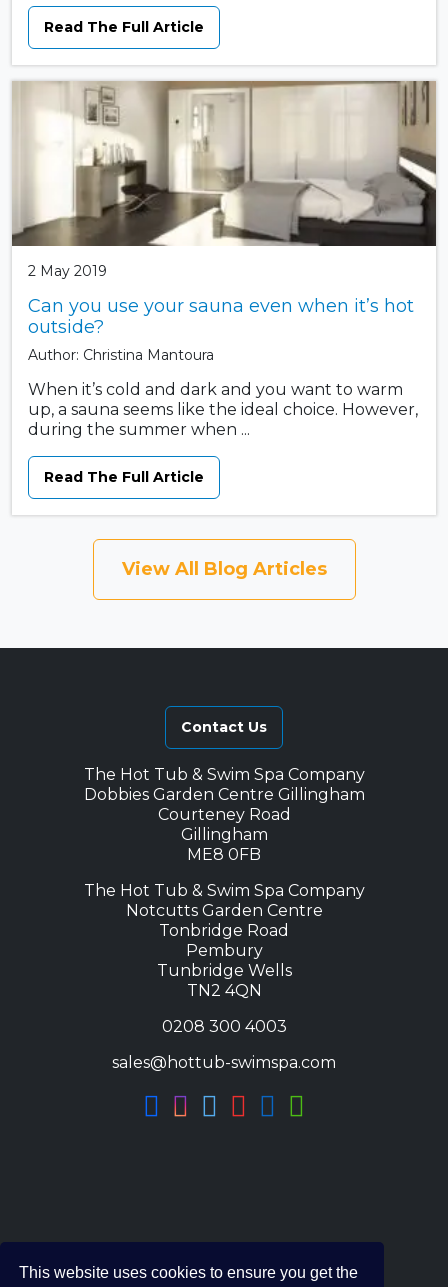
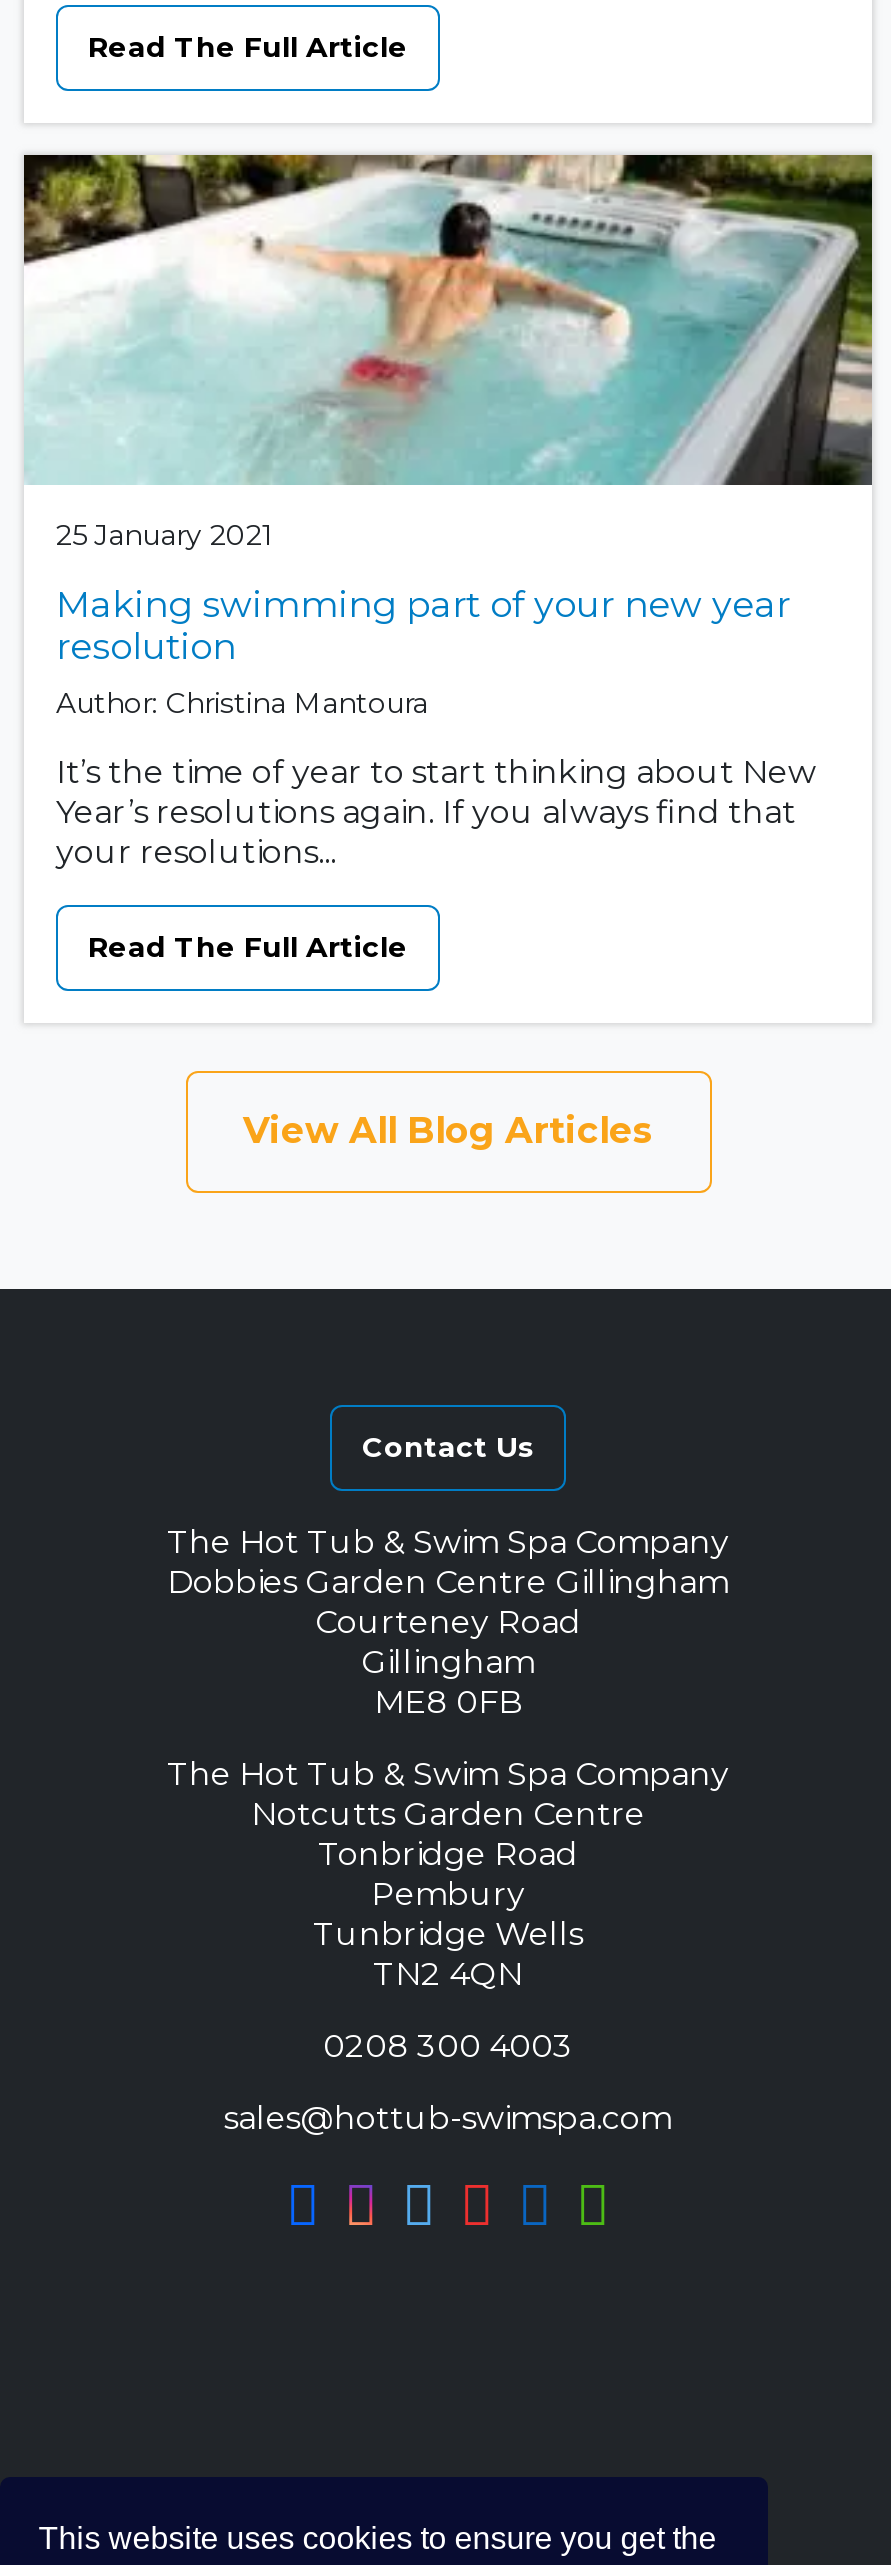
- [image]
- 2 May 2019
+ [image]
+ 25 January 2021

- Can you use your sauna even when it’s hot
- outside?
+ Making swimming part of your new year
+ resolution

- When it’s cold and dark and you want to warm
- up, a sauna seems like the ideal choice. However,
- during the summer when ...
+ It’s the time of year to start thinking about New
+ Year’s resolutions again. If you always find that
+ your resolutions...
